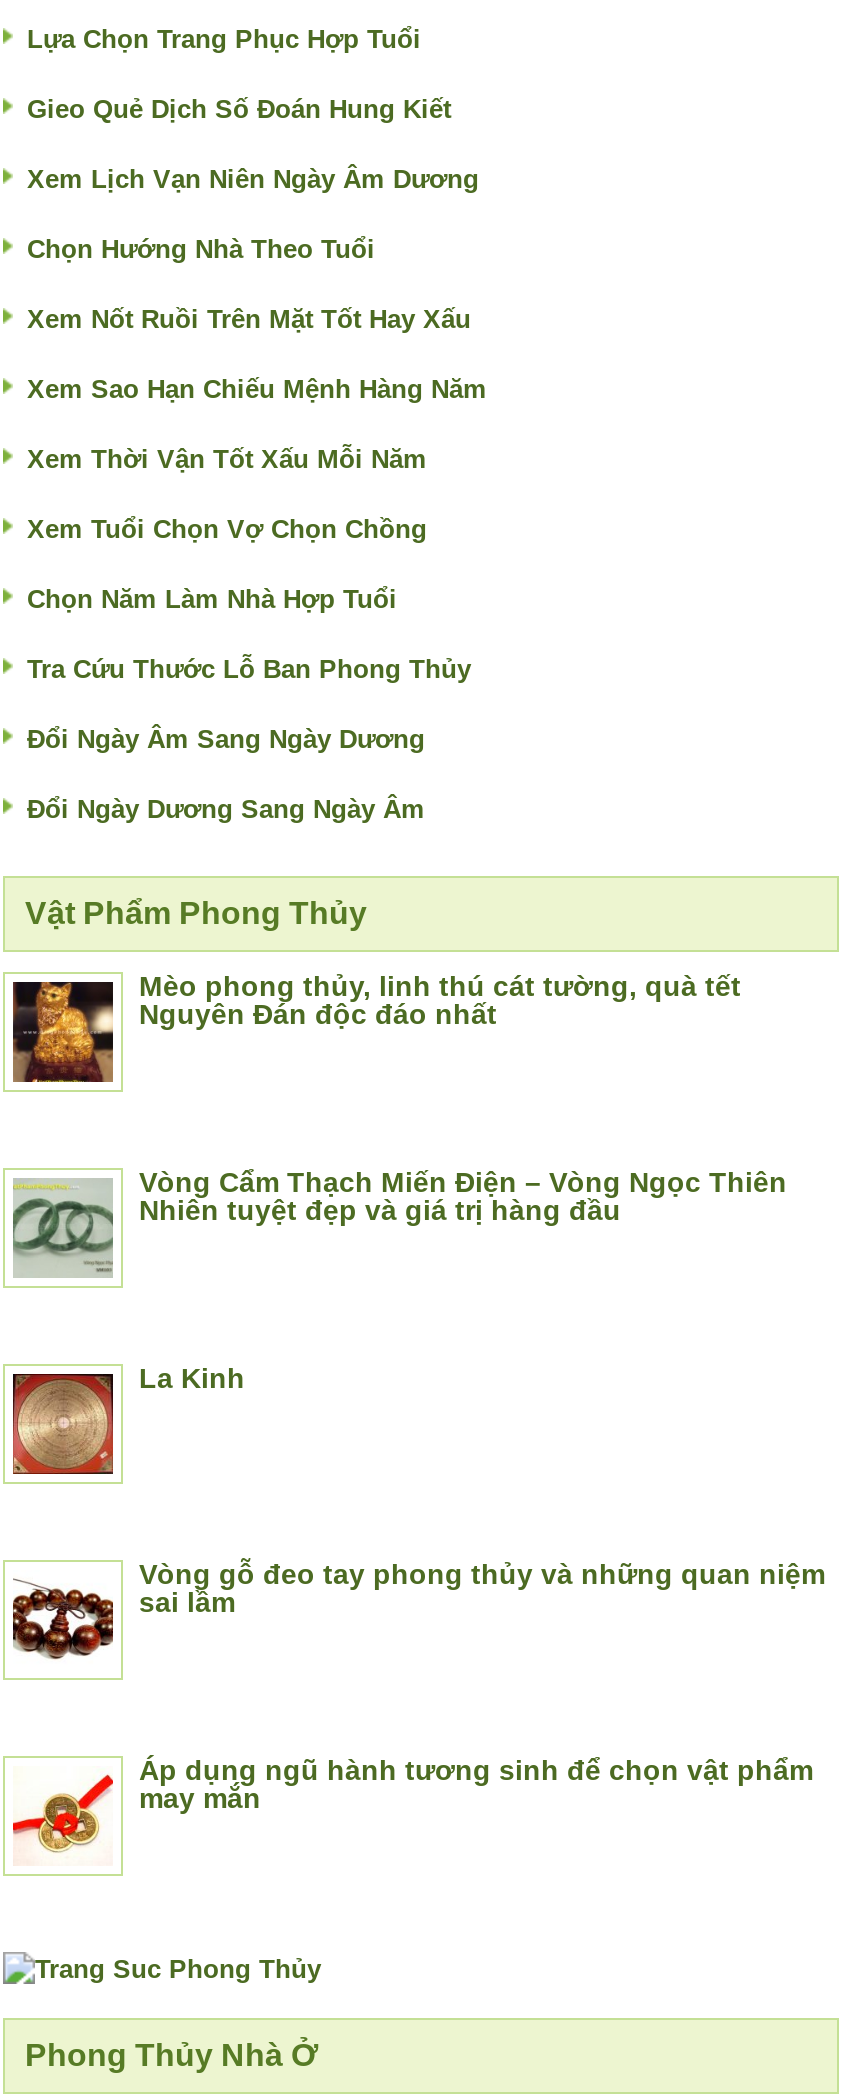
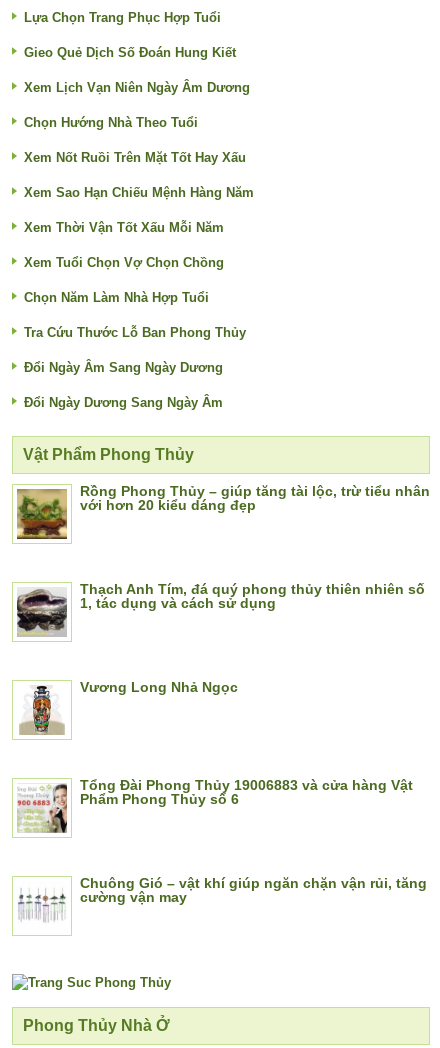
- [image]
- Mèo phong thủy, linh thú cát tường, quà tết
- Nguyên Đán độc đáo nhất
+ [image]
+ Rồng Phong Thủy – giúp tăng tài lộc, trừ tiểu nhân
+ với hơn 20 kiểu dáng đẹp

- [image]
- Vòng Cẩm Thạch Miến Điện – Vòng Ngọc Thiên
- Nhiên tuyệt đẹp và giá trị hàng đầu
+ [image]
+ Thạch Anh Tím, đá quý phong thủy thiên nhiên số
+ 1, tác dụng và cách sử dụng

- [image]
- La Kinh
+ [image]
+ Vương Long Nhả Ngọc

- [image]
- Vòng gỗ đeo tay phong thủy và những quan niệm
- sai lầm
+ [image]
+ Tổng Đài Phong Thủy 19006883 và cửa hàng Vật
+ Phẩm Phong Thủy số 6

- [image]
- Áp dụng ngũ hành tương sinh để chọn vật phẩm
- may mắn
+ [image]
+ Chuông Gió – vật khí giúp ngăn chặn vận rủi, tăng
+ cường vận may
